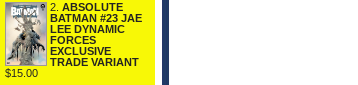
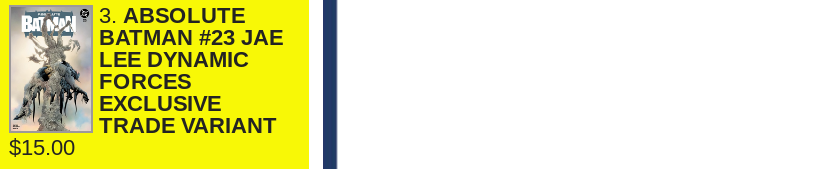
- 2. ABSOLUTE
+ 3. ABSOLUTE
